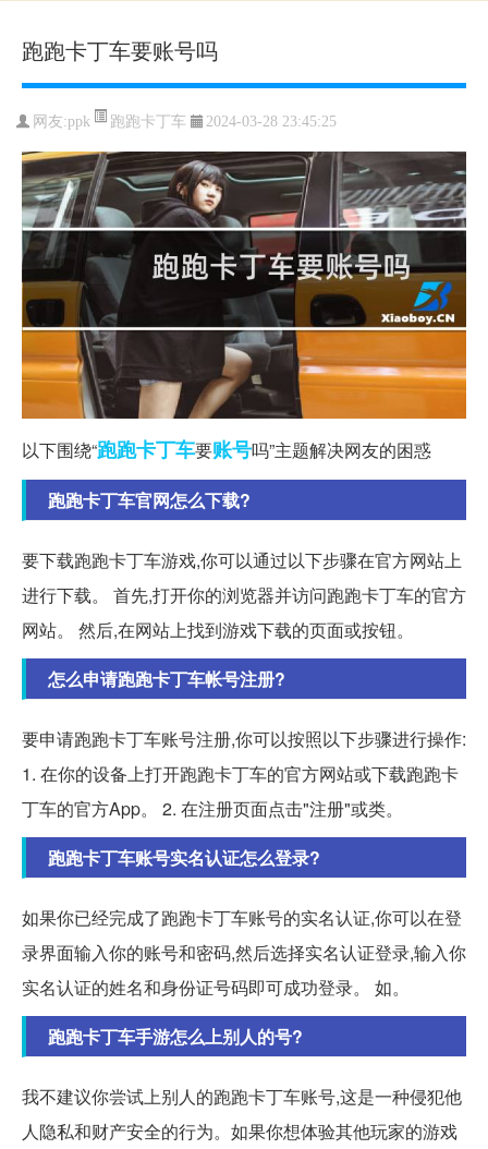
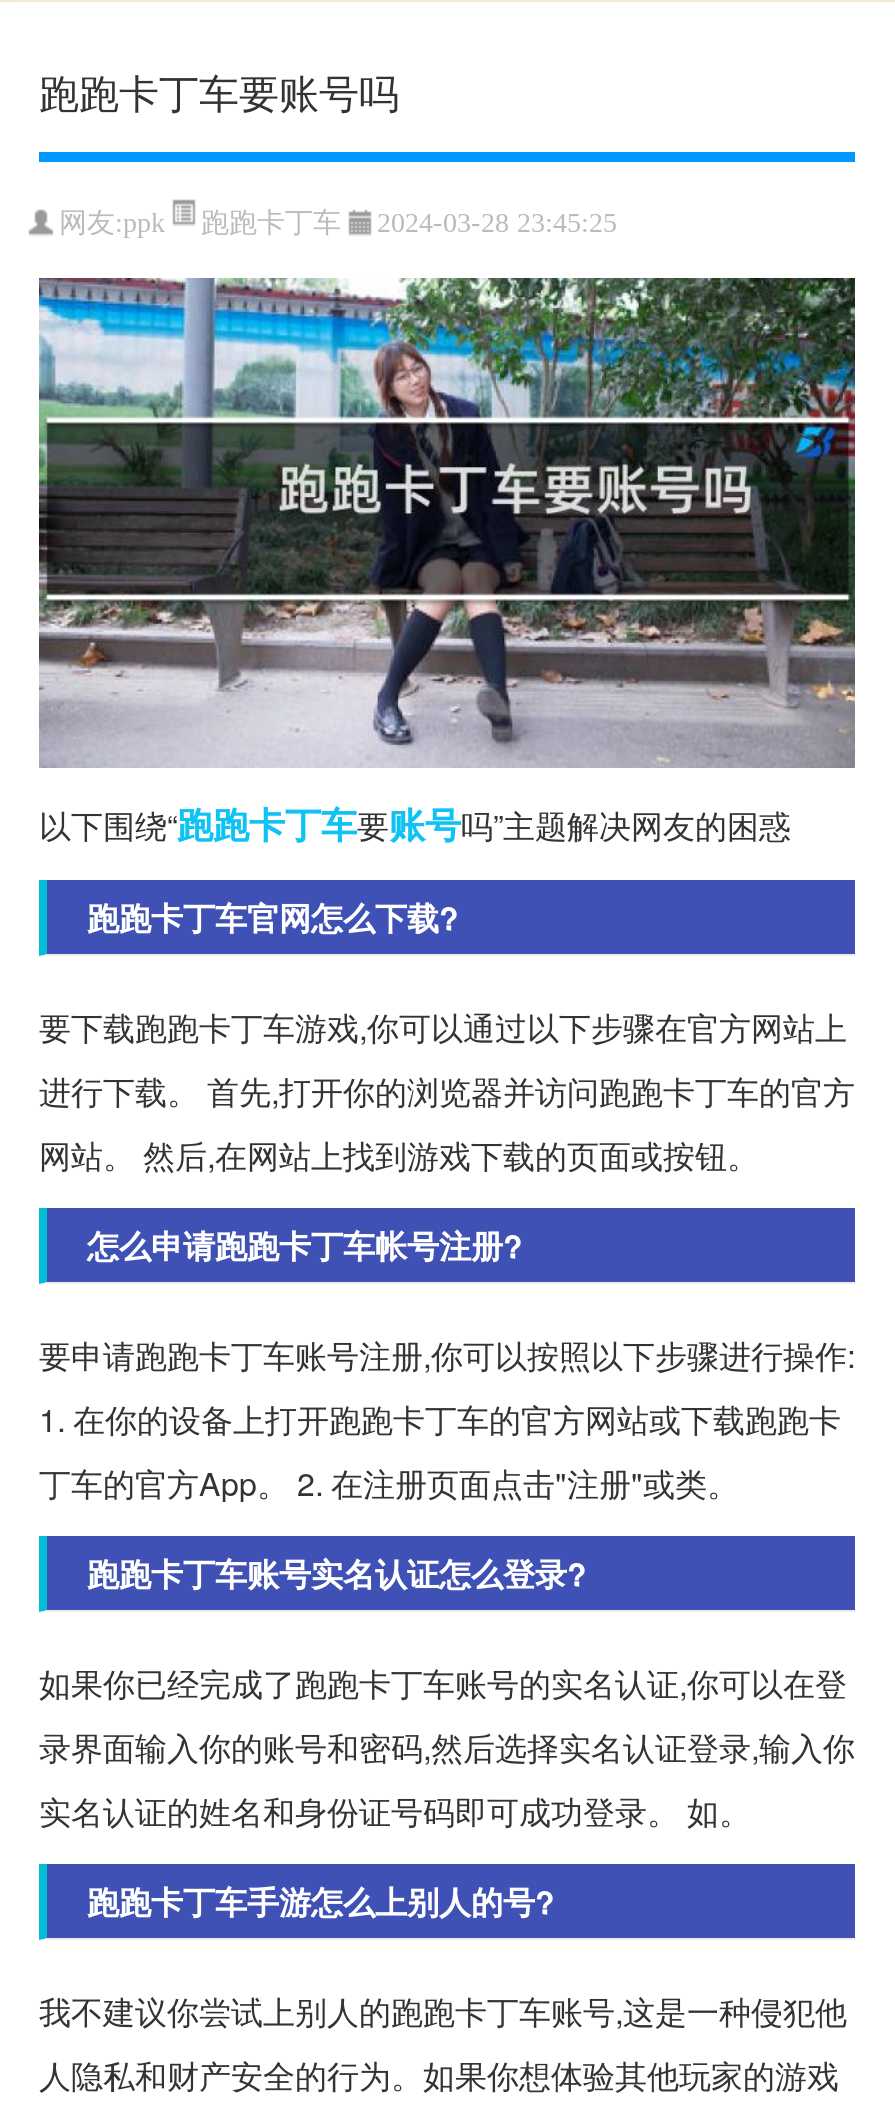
- [image]
+ [image]
